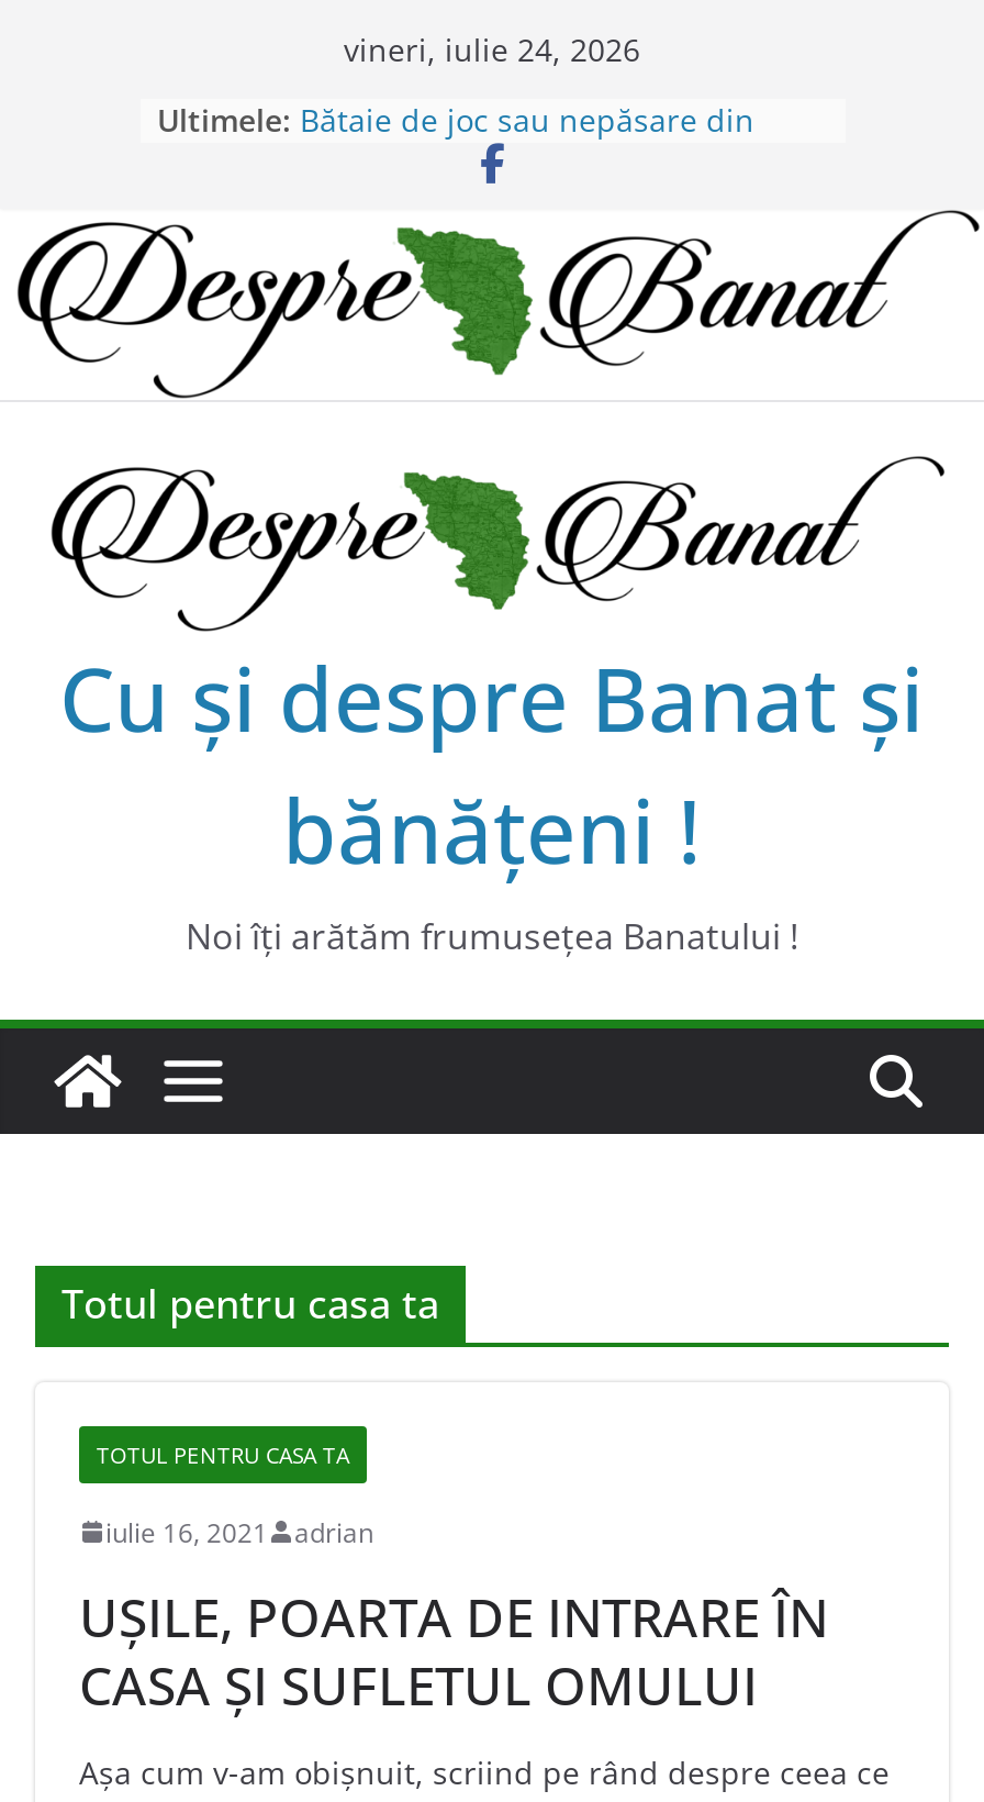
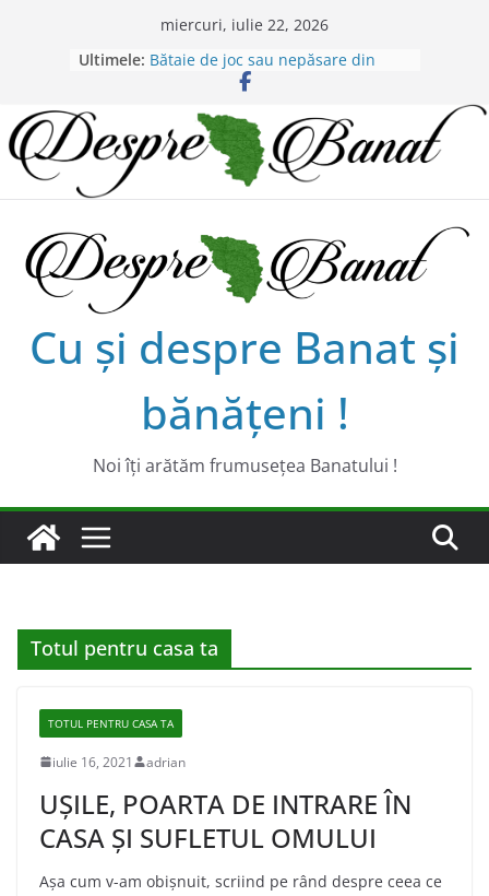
- vineri, iulie 24, 2026
+ miercuri, iulie 22, 2026
